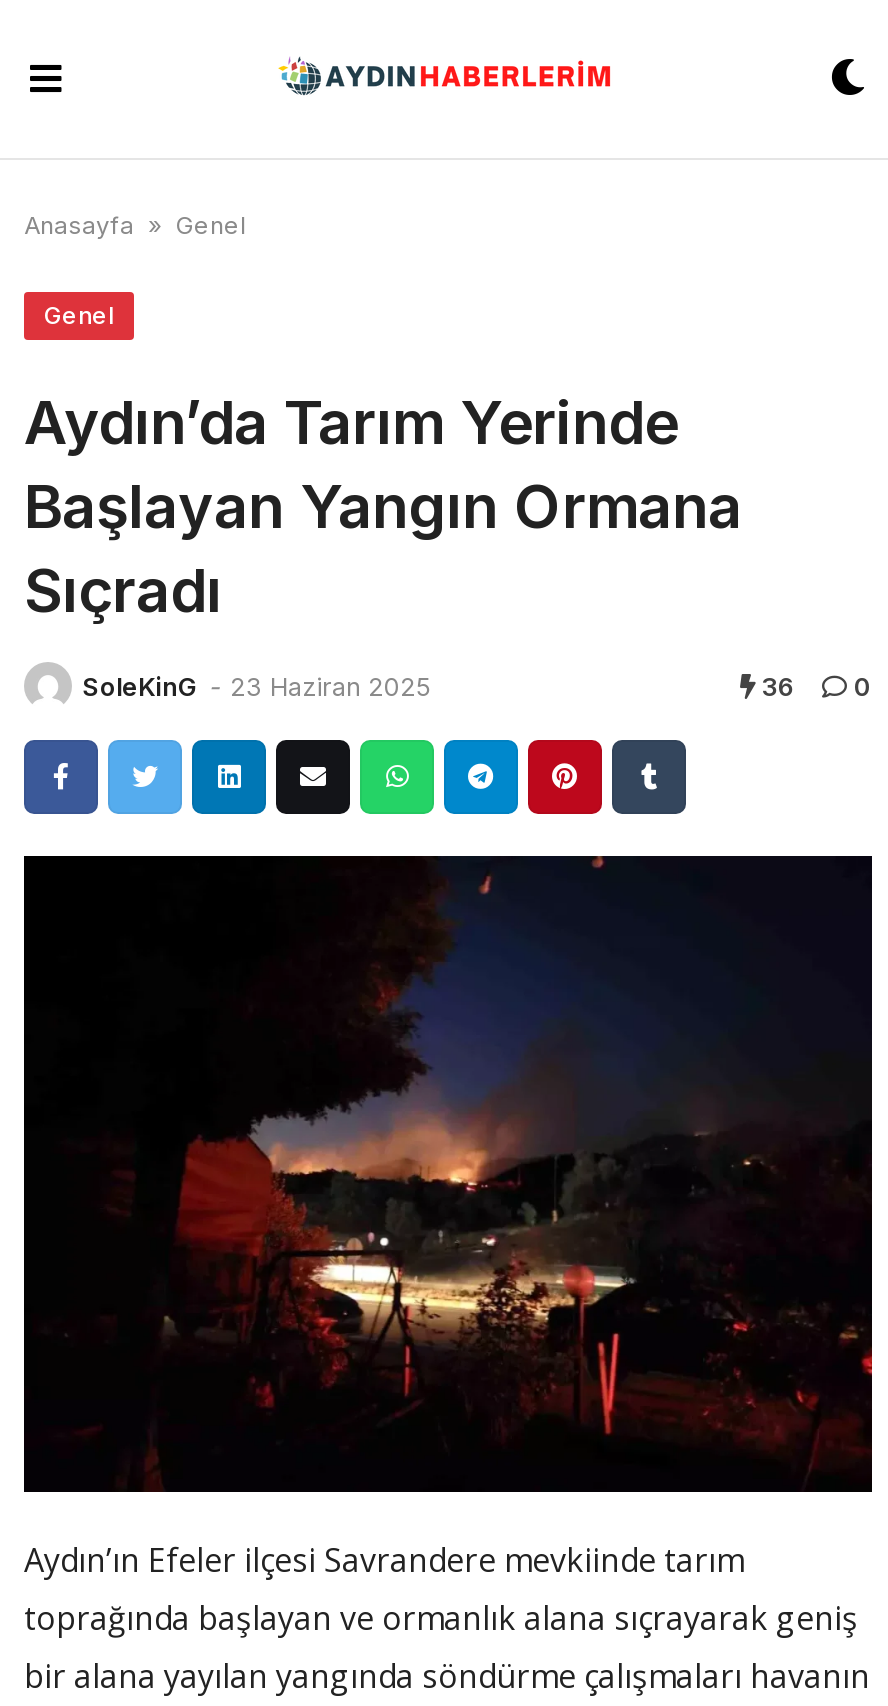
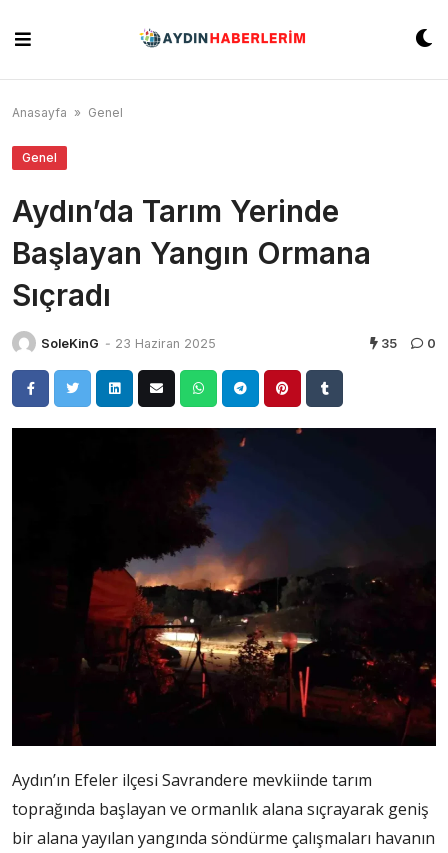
- 36 0
+ 35 0
